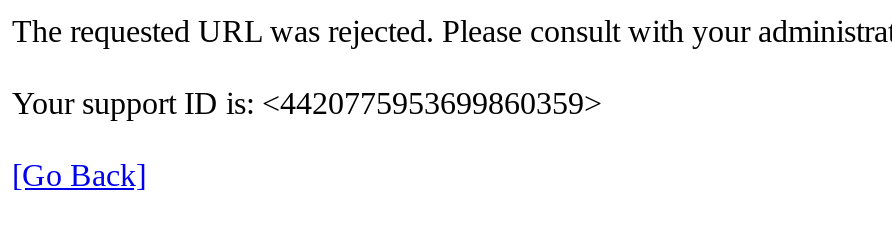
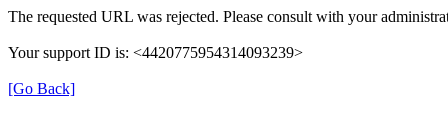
- Your support ID is: <4420775953699860359>
+ Your support ID is: <4420775954314093239>
